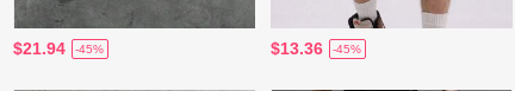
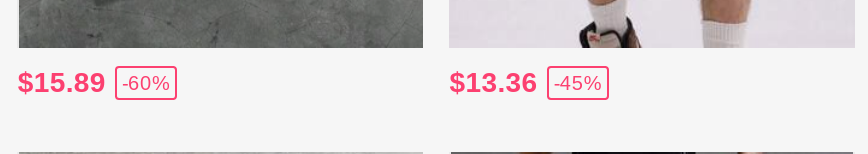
- $21.94
+ $15.89

- -45%
+ -60%
